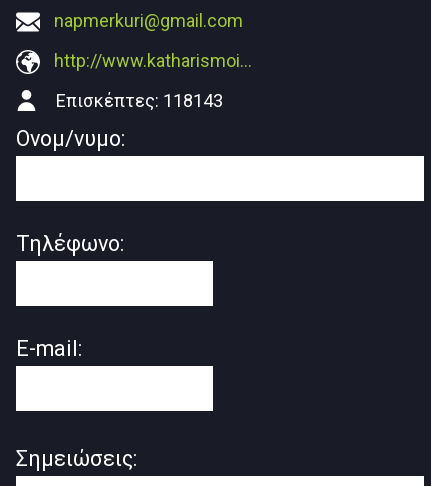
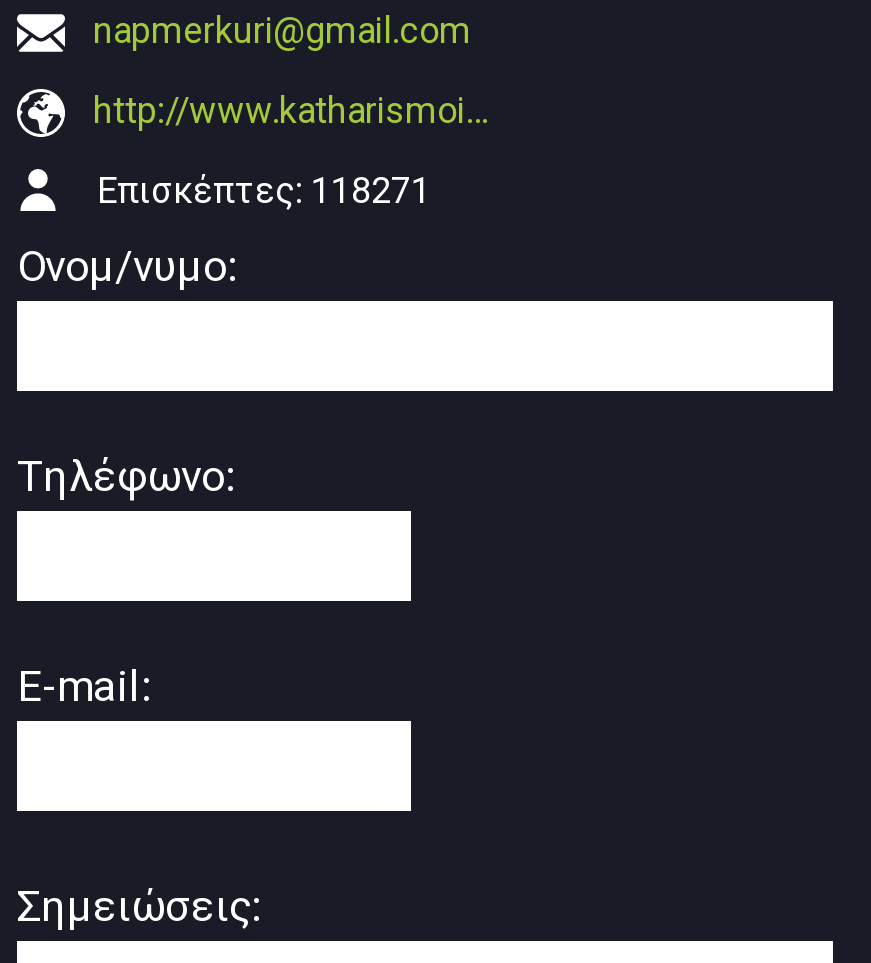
- Επισκέπτες: 118143
+ Επισκέπτες: 118271
